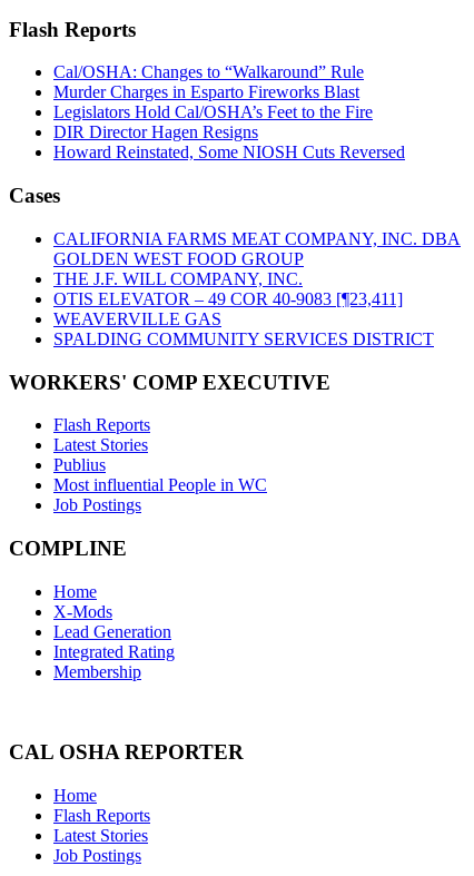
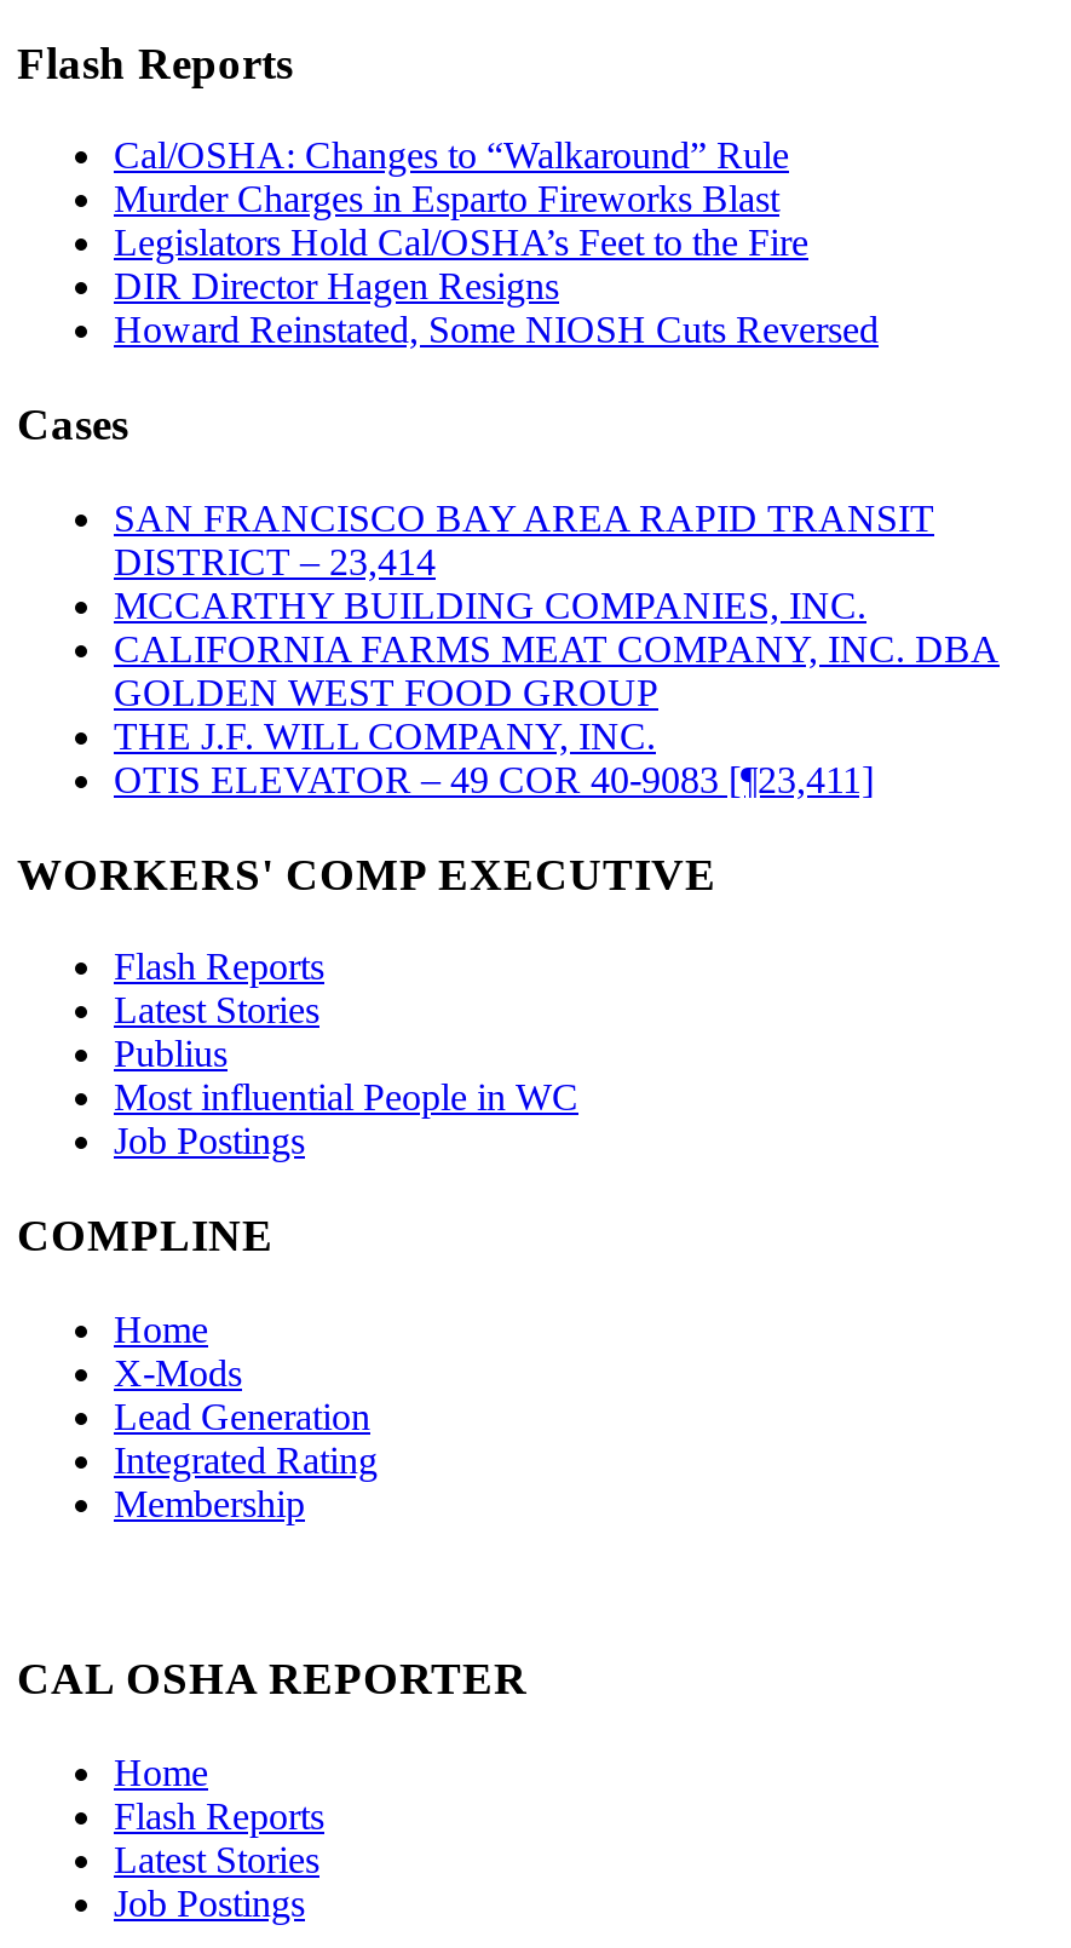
+ SAN FRANCISCO BAY AREA RAPID TRANSIT
+ DISTRICT – 23,414
+ MCCARTHY BUILDING COMPANIES, INC.

moved down: CALIFORNIA FARMS MEAT COMPANY, INC. DBA | GOLDEN WEST FOOD GROUP | THE J.F. WILL COMPANY, INC. | OTIS ELEVATOR – 49 COR 40-9083 [¶23,411]

- WEAVERVILLE GAS
- SPALDING COMMUNITY SERVICES DISTRICT
